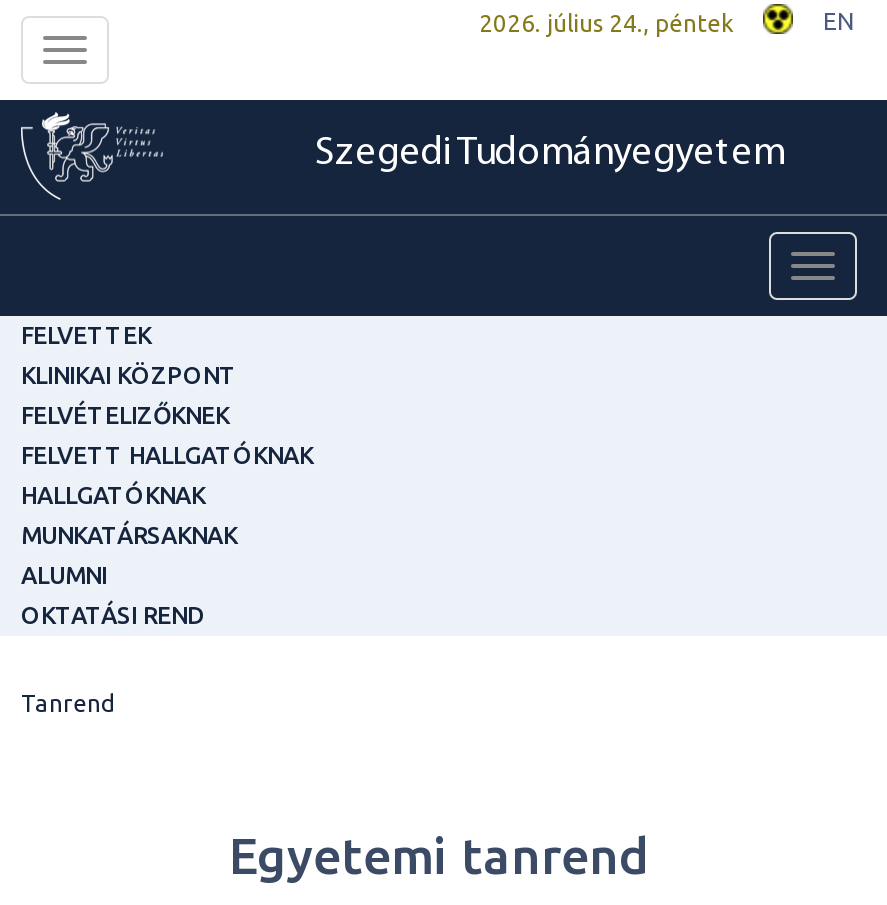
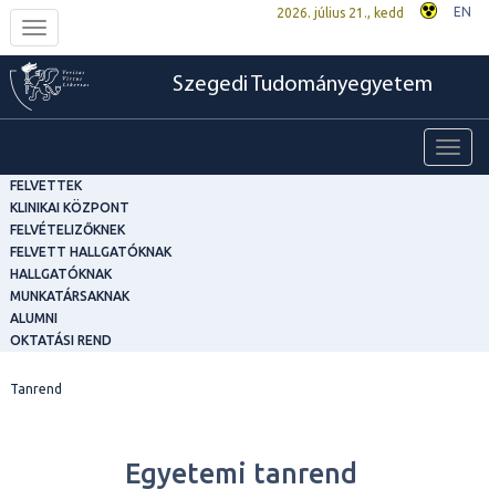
- 2026. július 24., péntek
+ 2026. július 21., kedd
